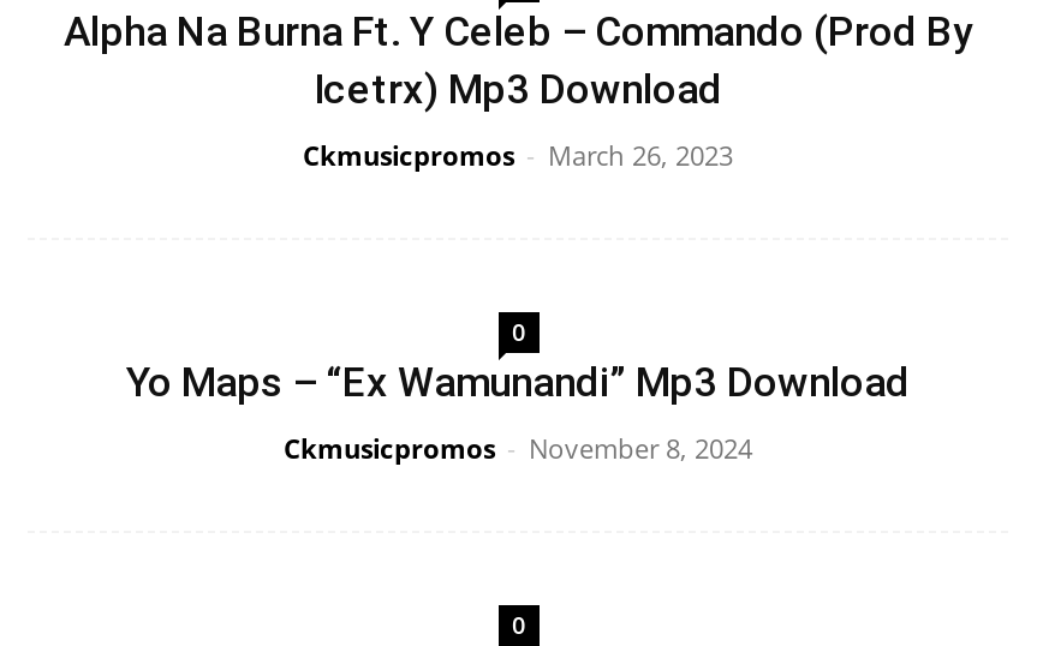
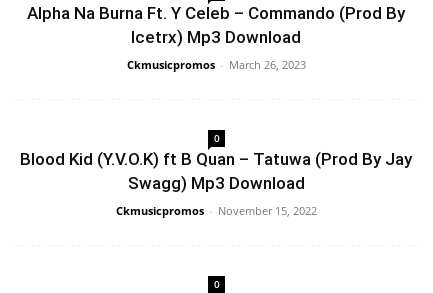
- Yo Maps – “Ex Wamunandi” Mp3 Download
+ Blood Kid (Y.V.O.K) ft B Quan – Tatuwa (Prod By Jay
+ Swagg) Mp3 Download

- Ckmusicpromos - November 8, 2024
+ Ckmusicpromos - November 15, 2022
